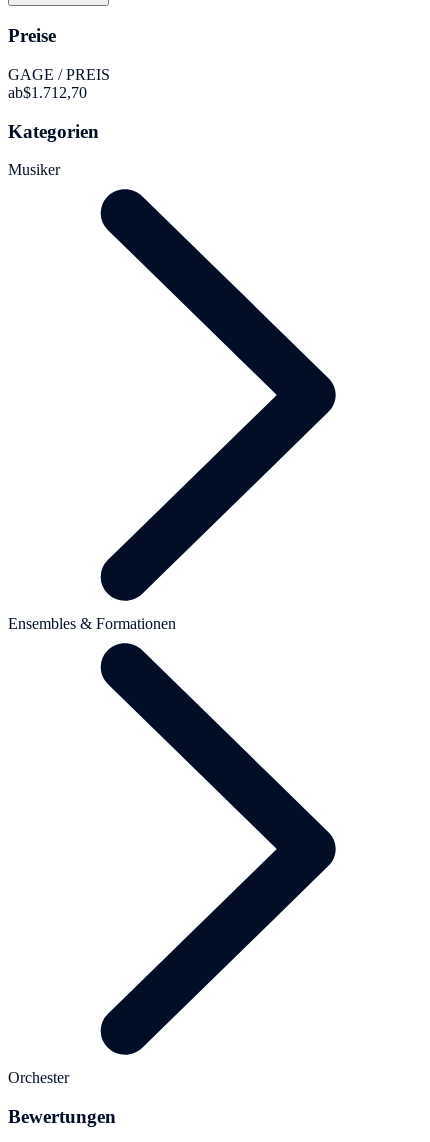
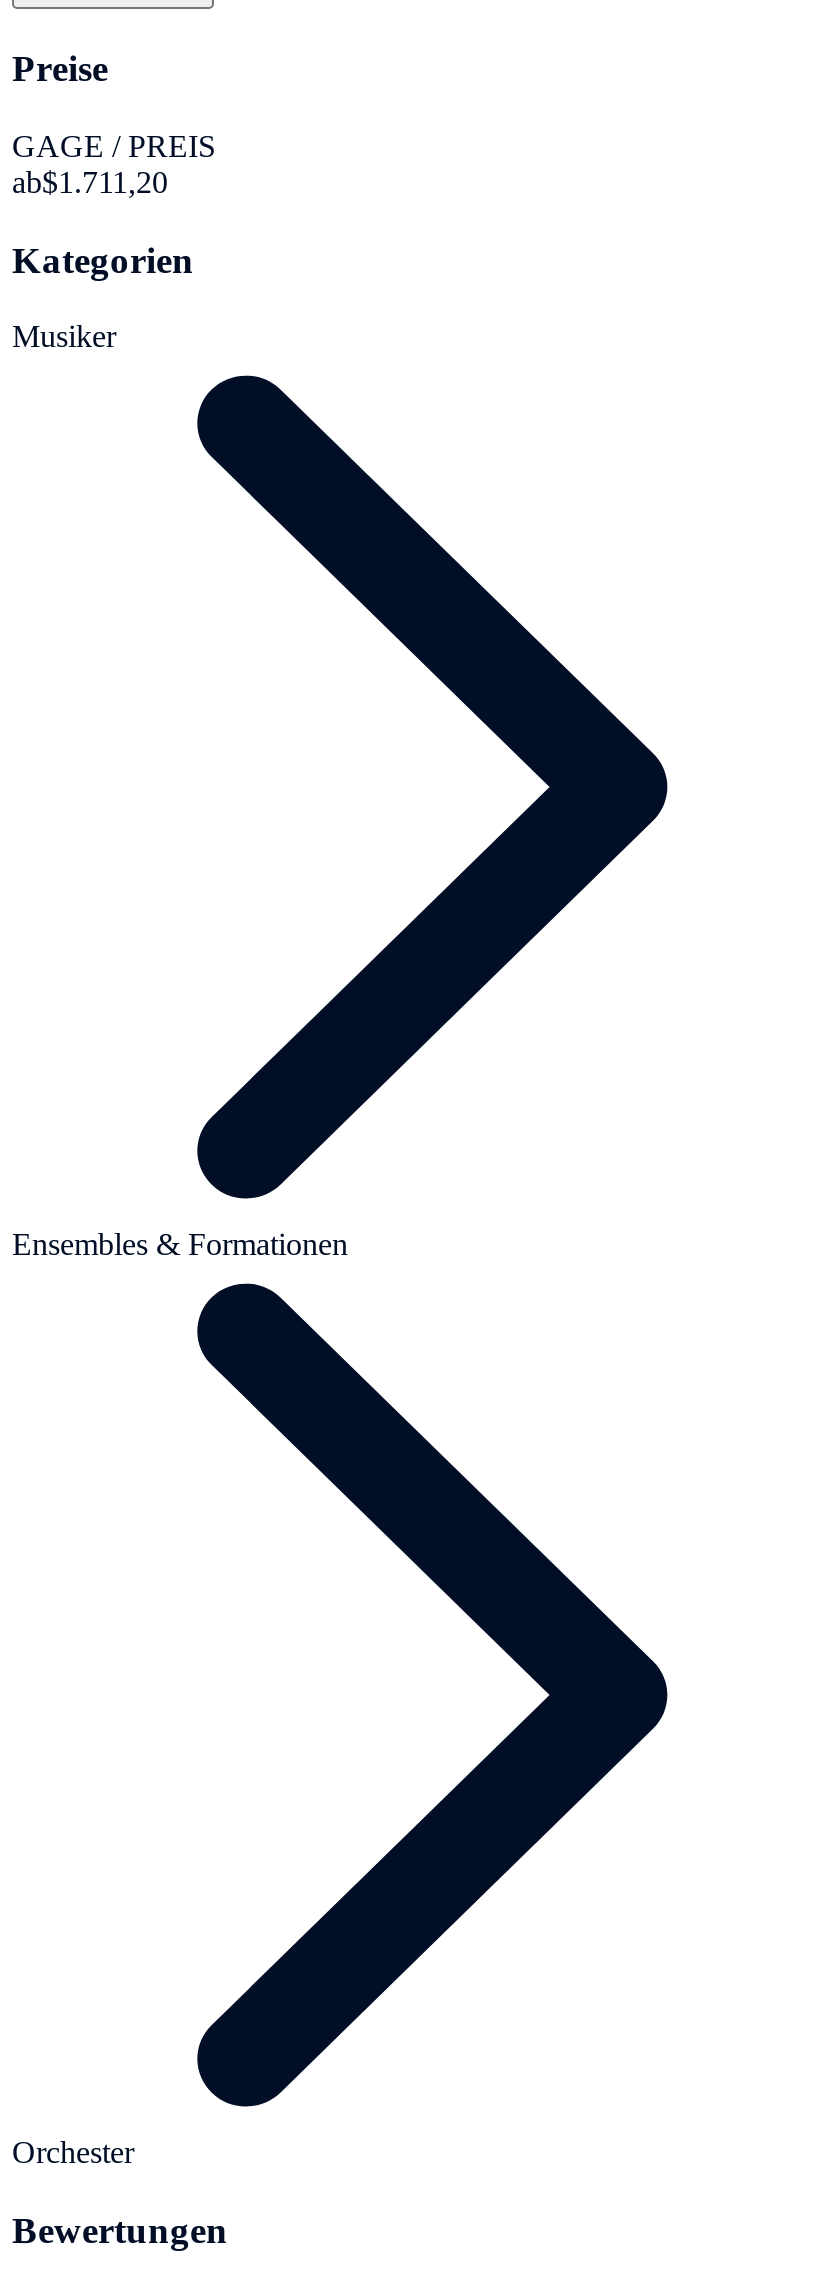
- ab$1.712,70
+ ab$1.711,20
